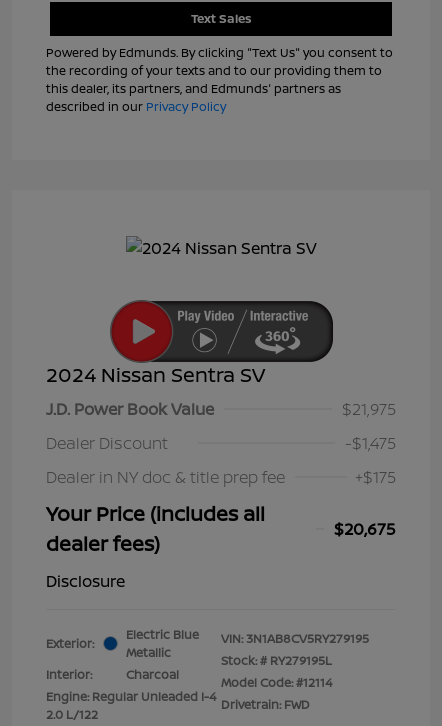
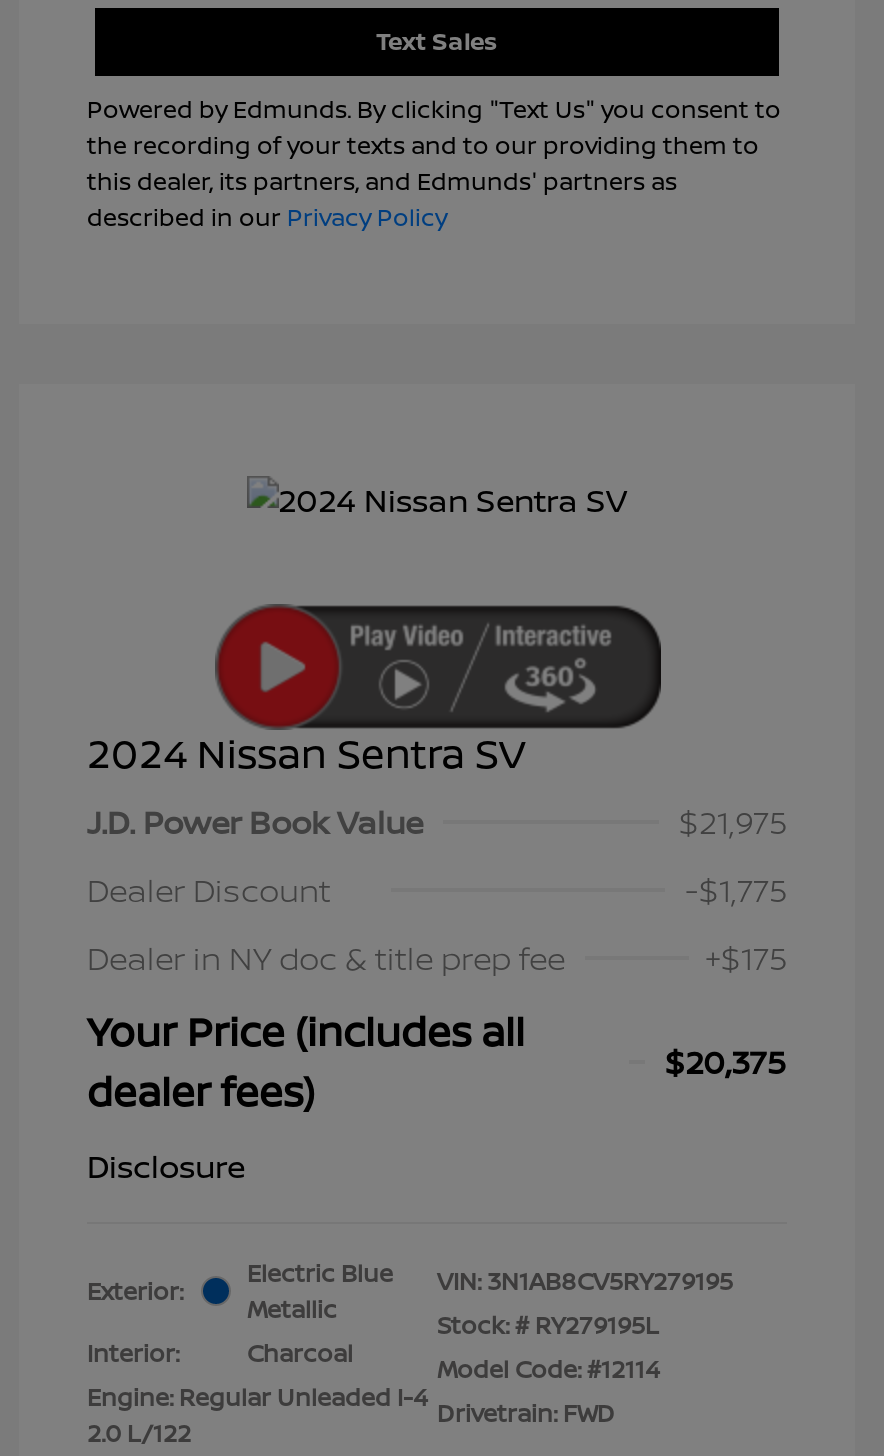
- -$1,475
+ -$1,775

- $20,675
+ $20,375
